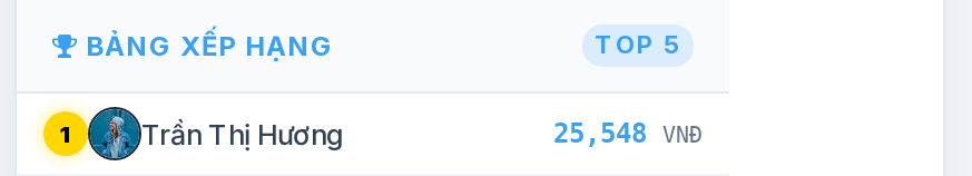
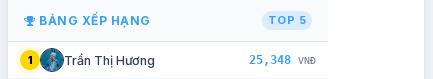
- 25,548 VNĐ
+ 25,348 VNĐ
